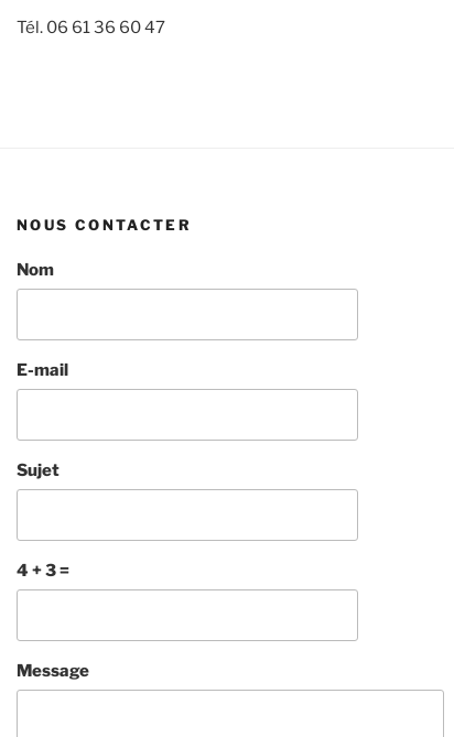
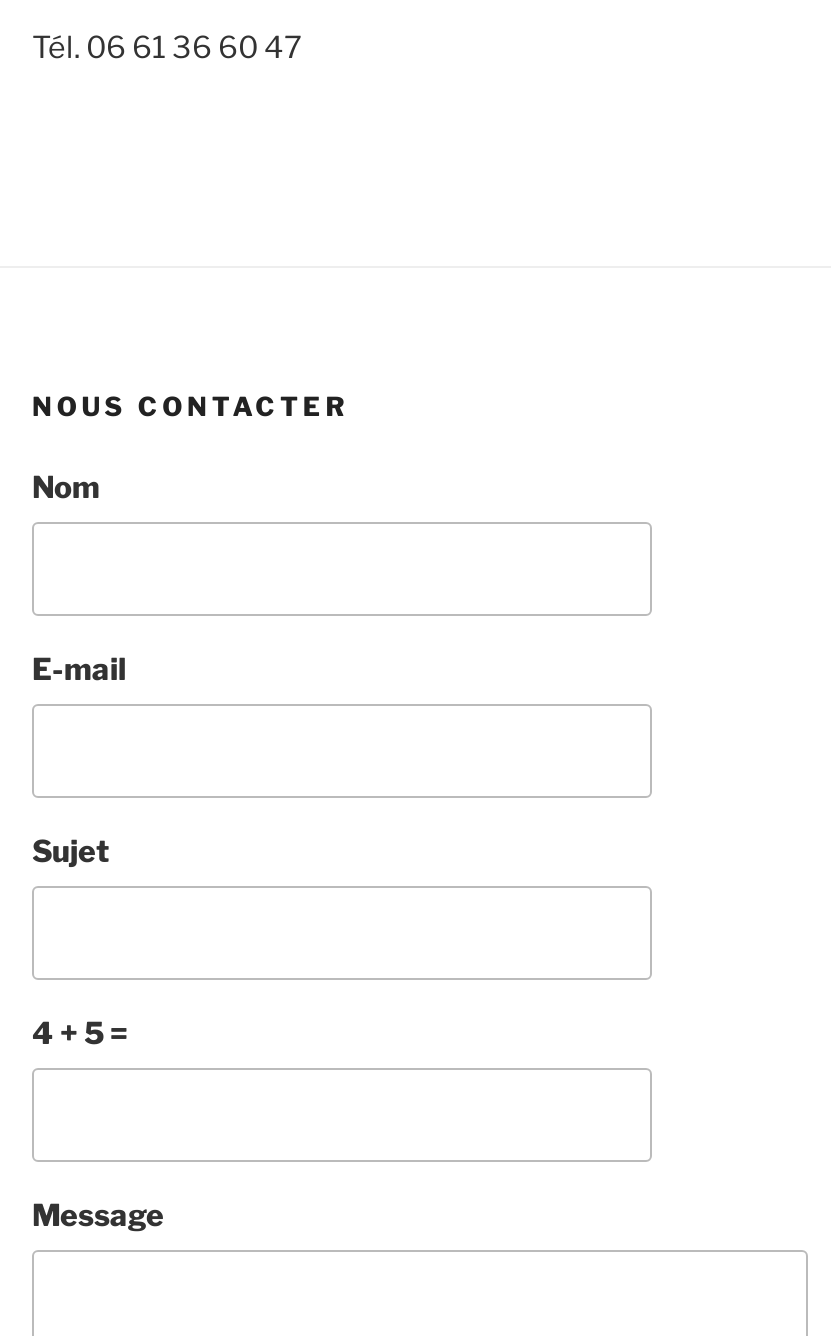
- 4 + 3 =
+ 4 + 5 =
